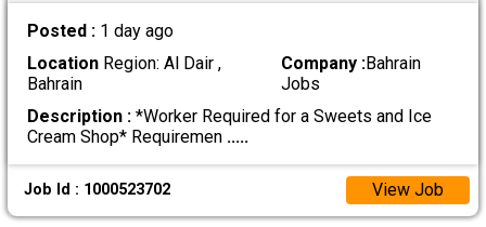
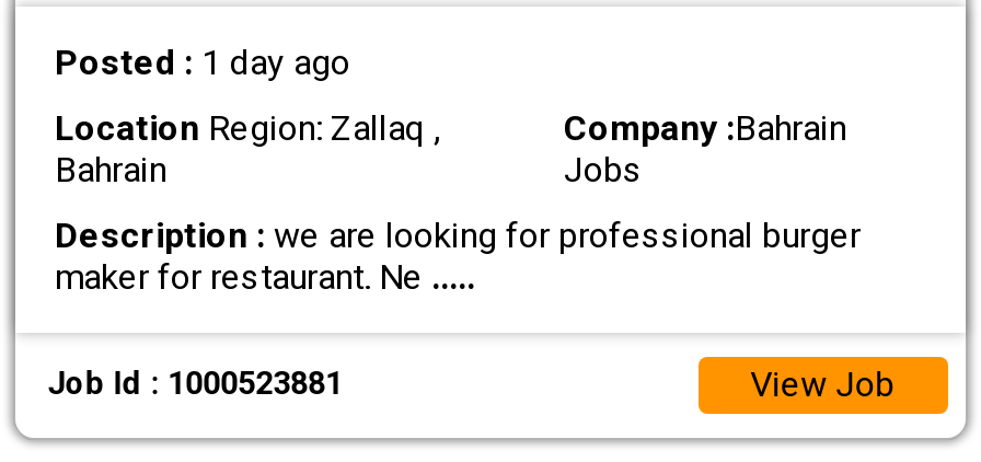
- Location Region: Al Dair ,
+ Location Region: Zallaq ,

- Description : *Worker Required for a Sweets and Ice
- Cream Shop* Requiremen.....
+ Description : we are looking for professional burger
+ maker for restaurant. Ne.....

- Job Id : 1000523702
+ Job Id : 1000523881
